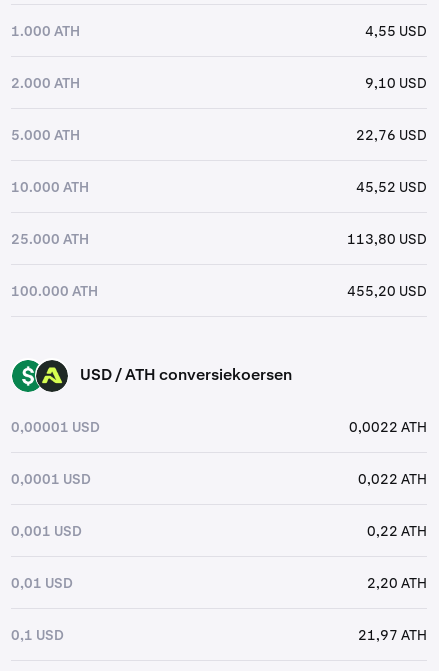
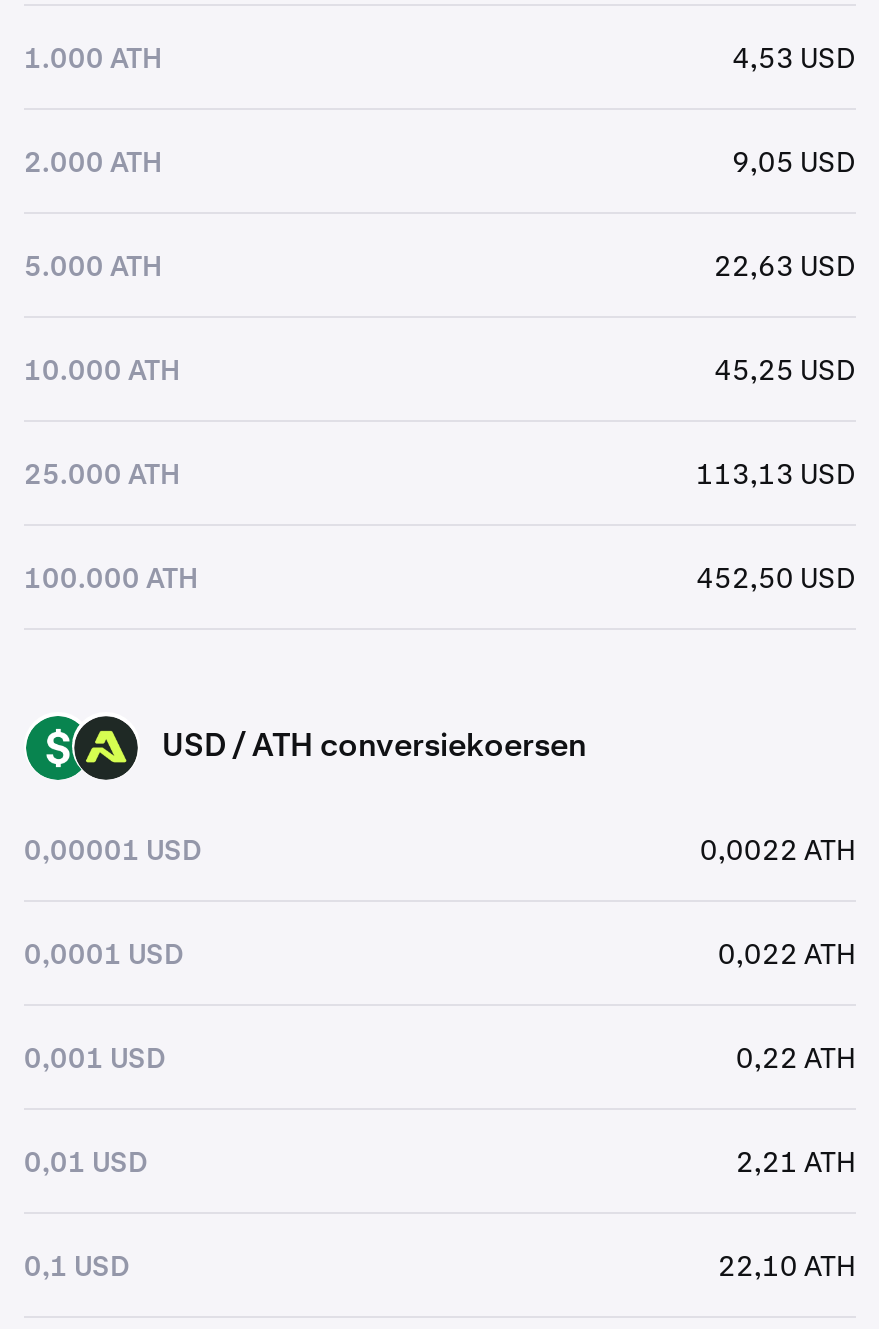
- 4,55 USD
+ 4,53 USD

- 9,10 USD
+ 9,05 USD

- 22,76 USD
+ 22,63 USD

- 45,52 USD
+ 45,25 USD

- 113,80 USD
+ 113,13 USD

- 455,20 USD
+ 452,50 USD

- 2,20 ATH
+ 2,21 ATH

- 21,97 ATH
+ 22,10 ATH
